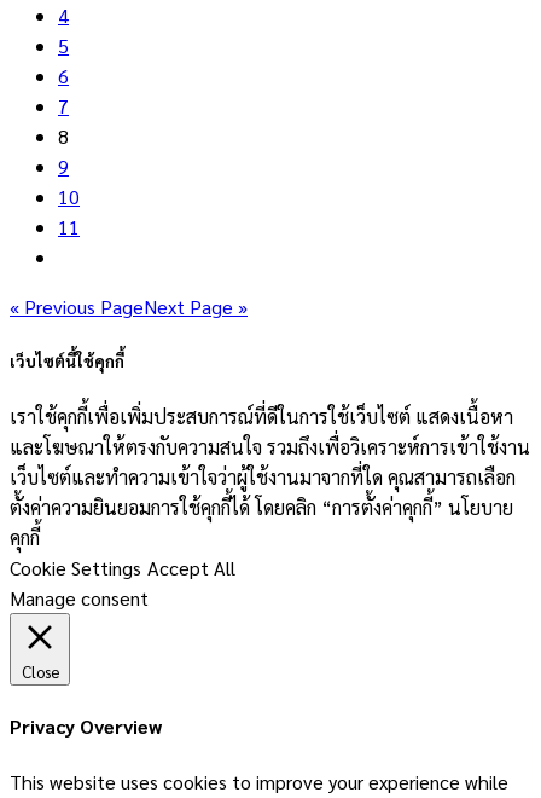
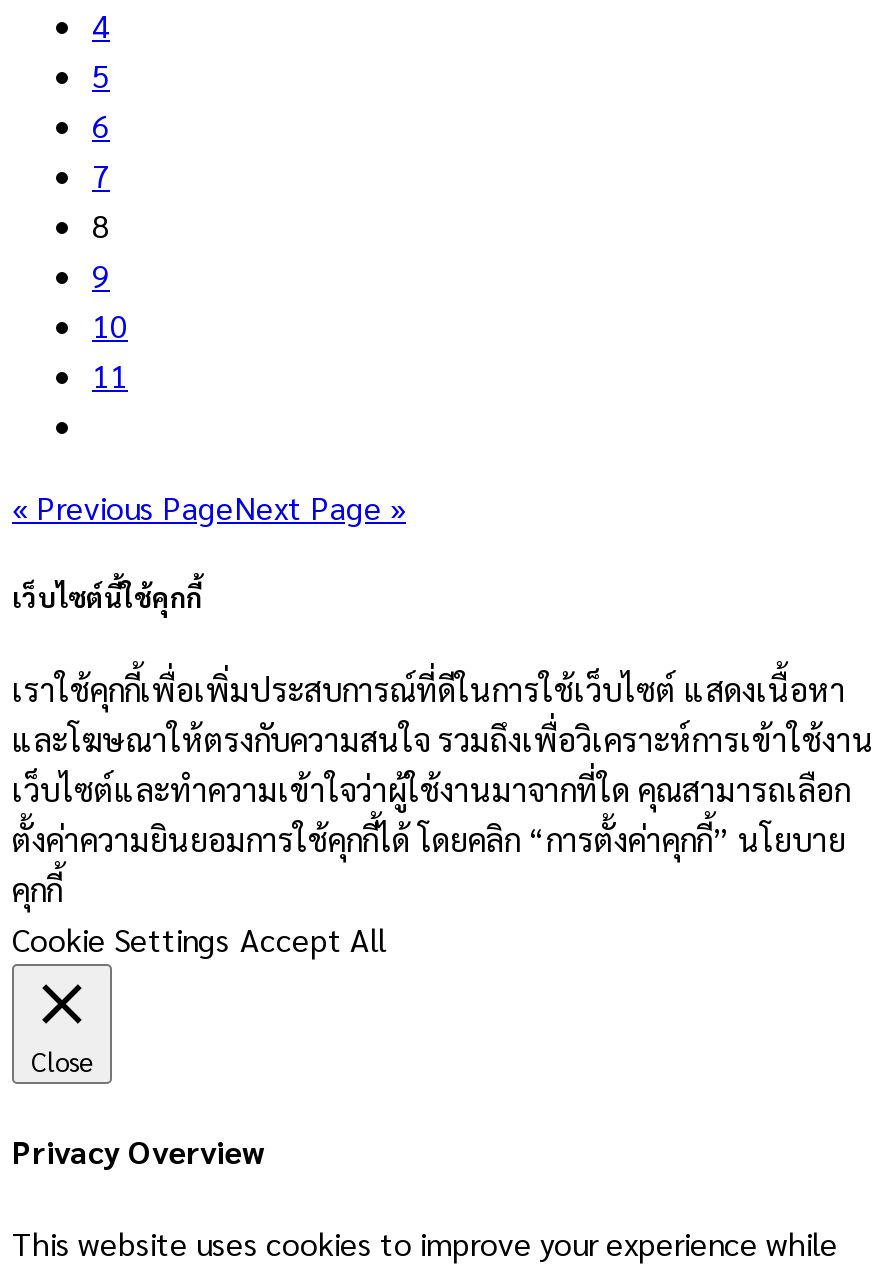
- Manage consent
